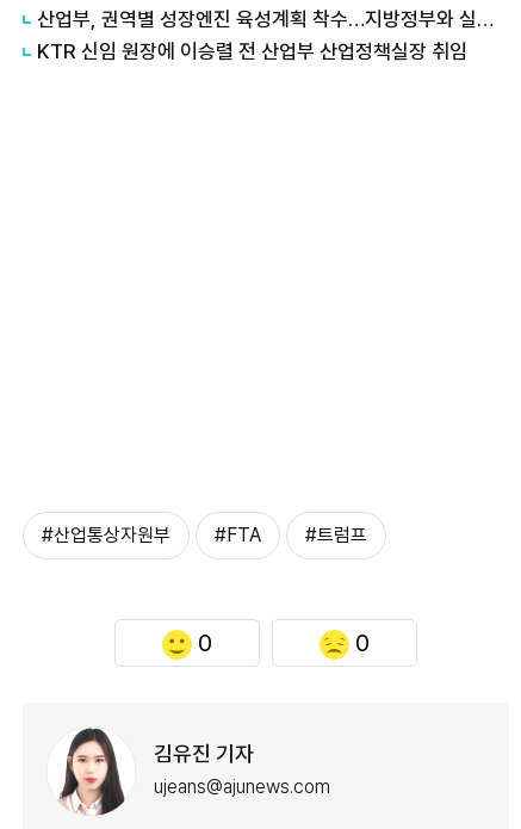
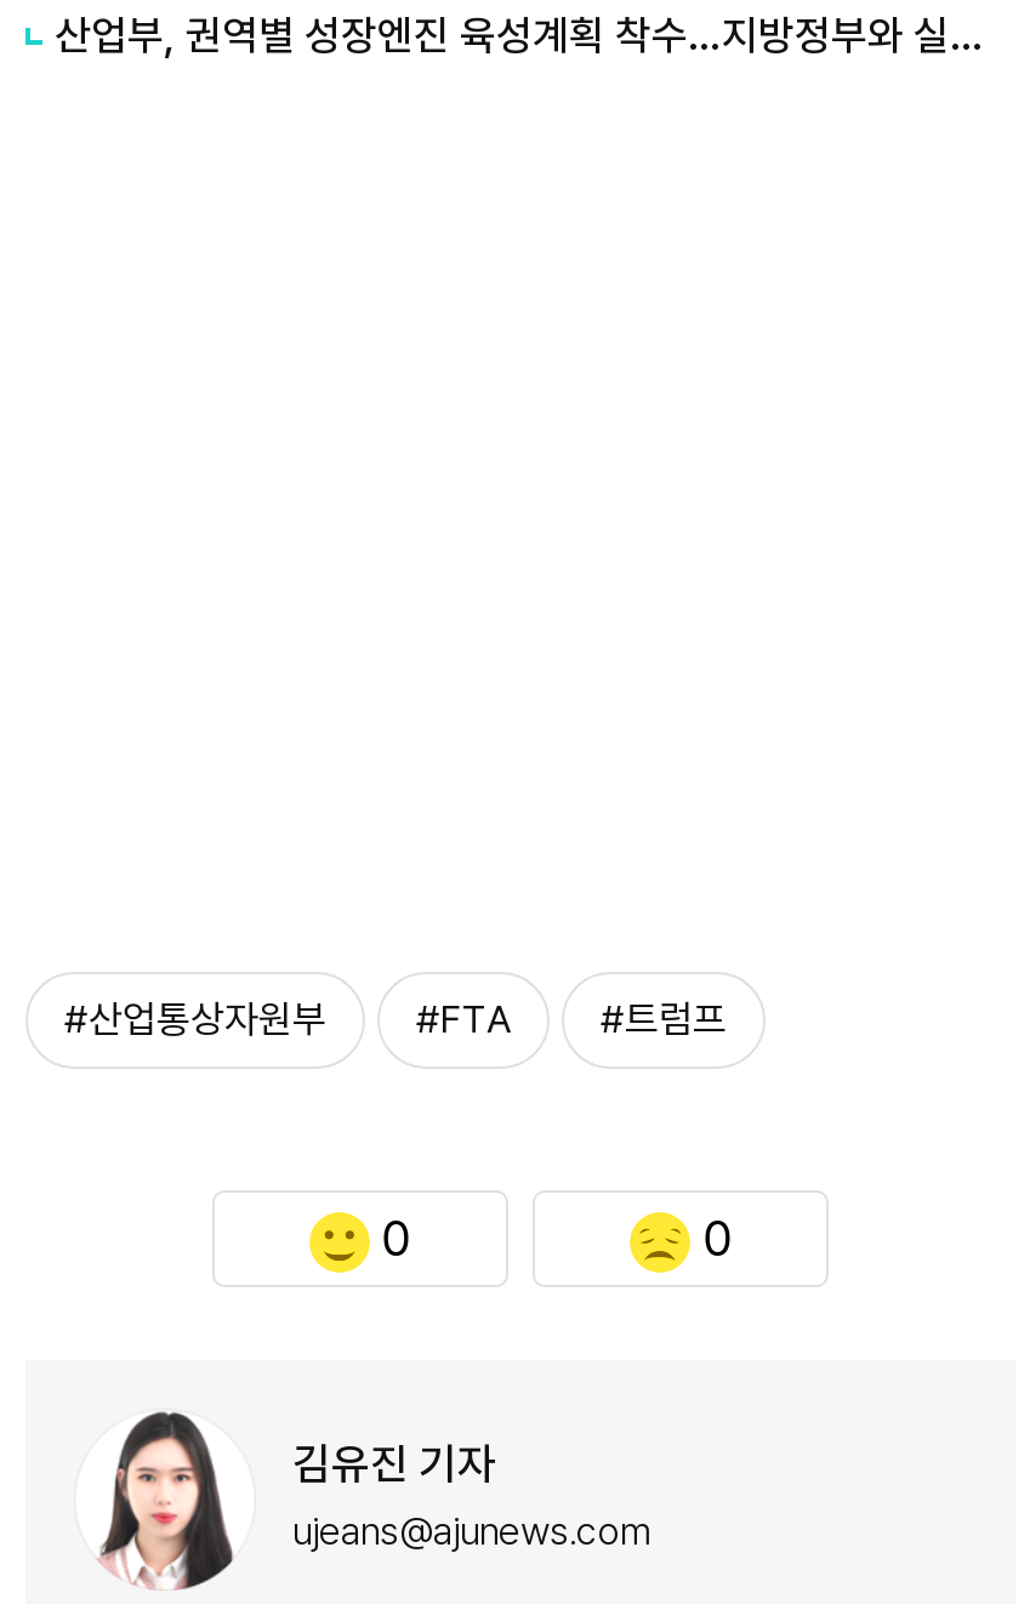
- KTR 신임 원장에 이승렬 전 산업부 산업정책실장 취임
